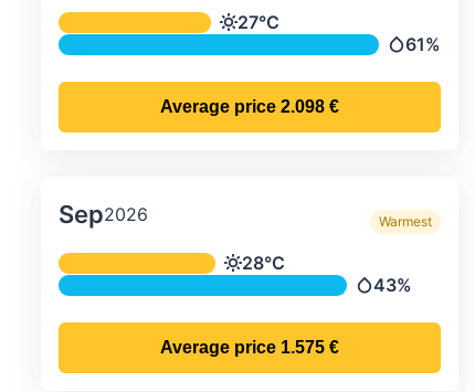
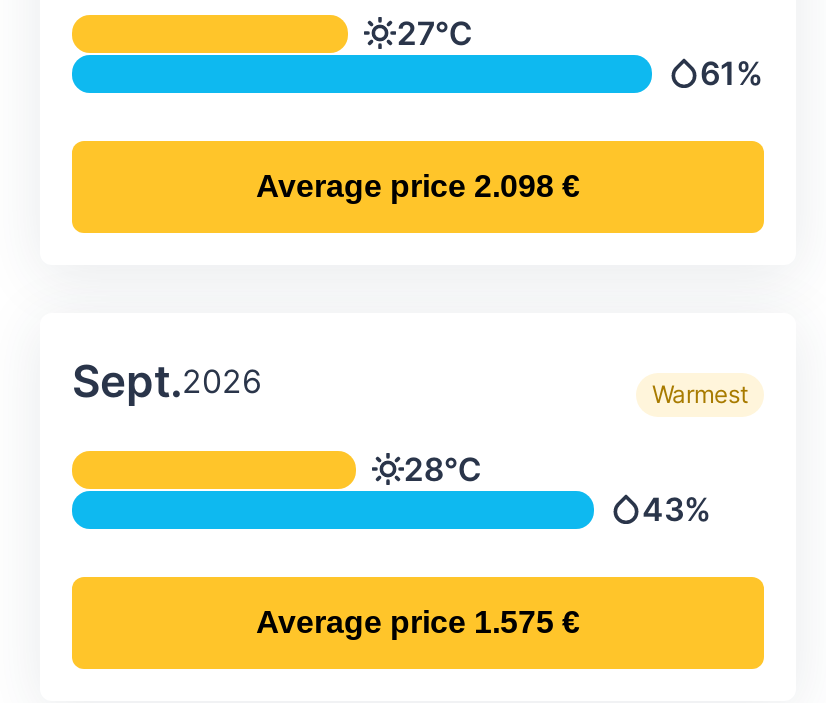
- Sep2026
+ Sept.2026
